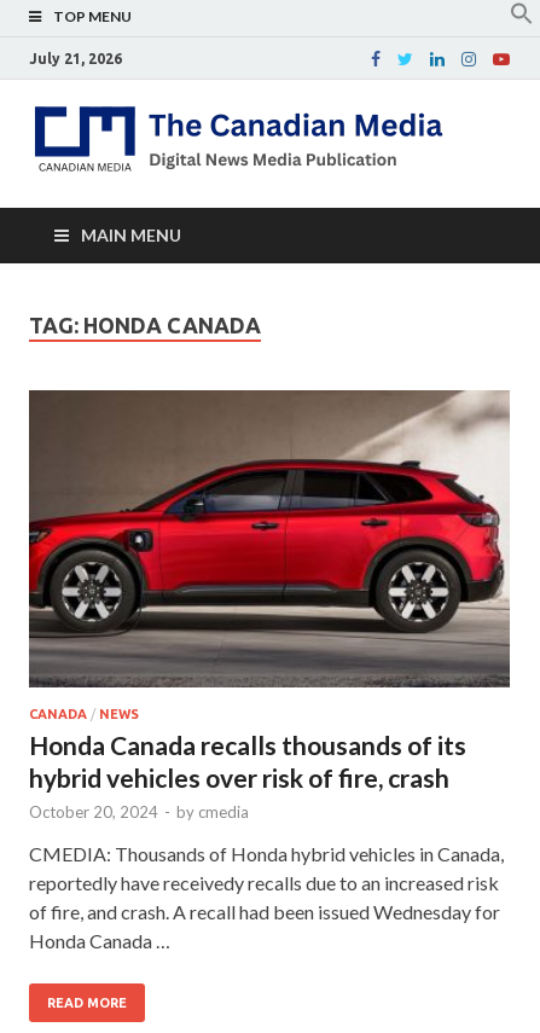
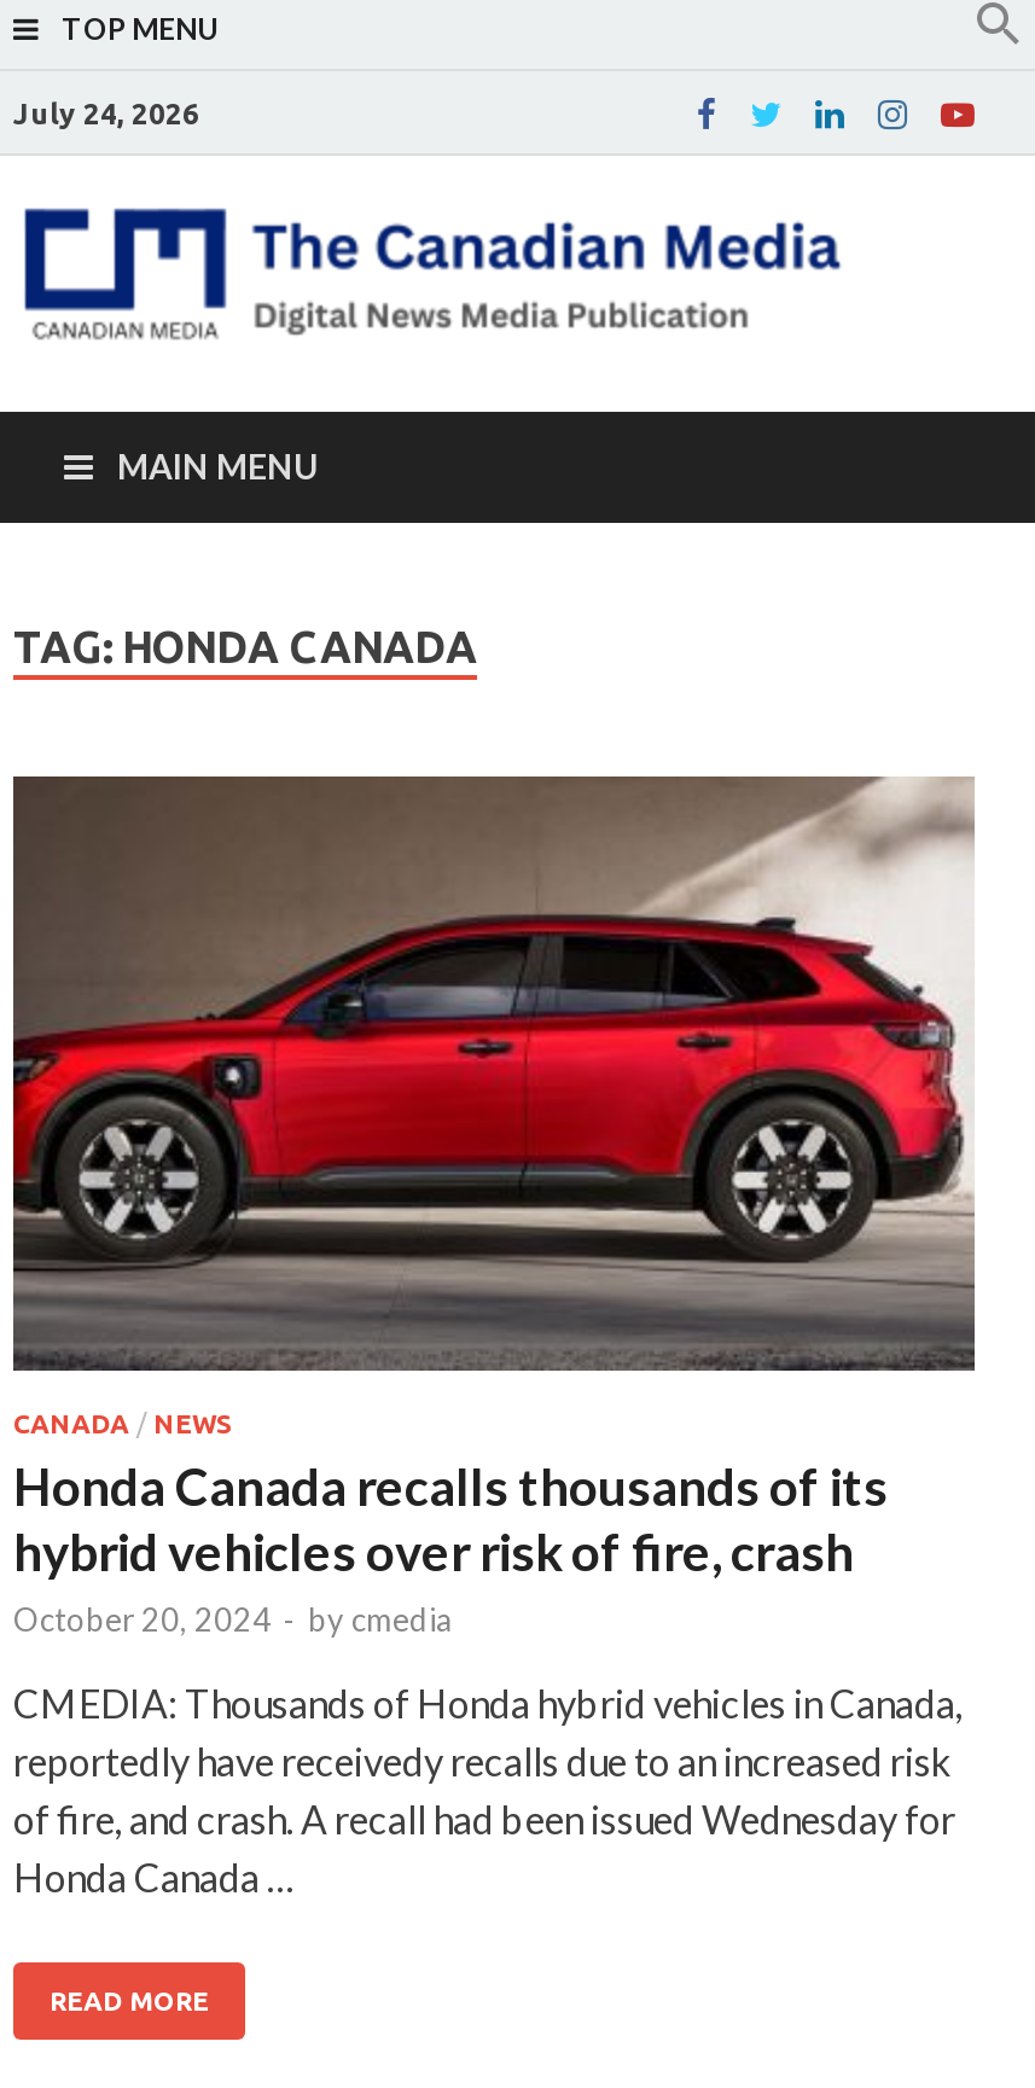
- July 21, 2026
+ July 24, 2026
